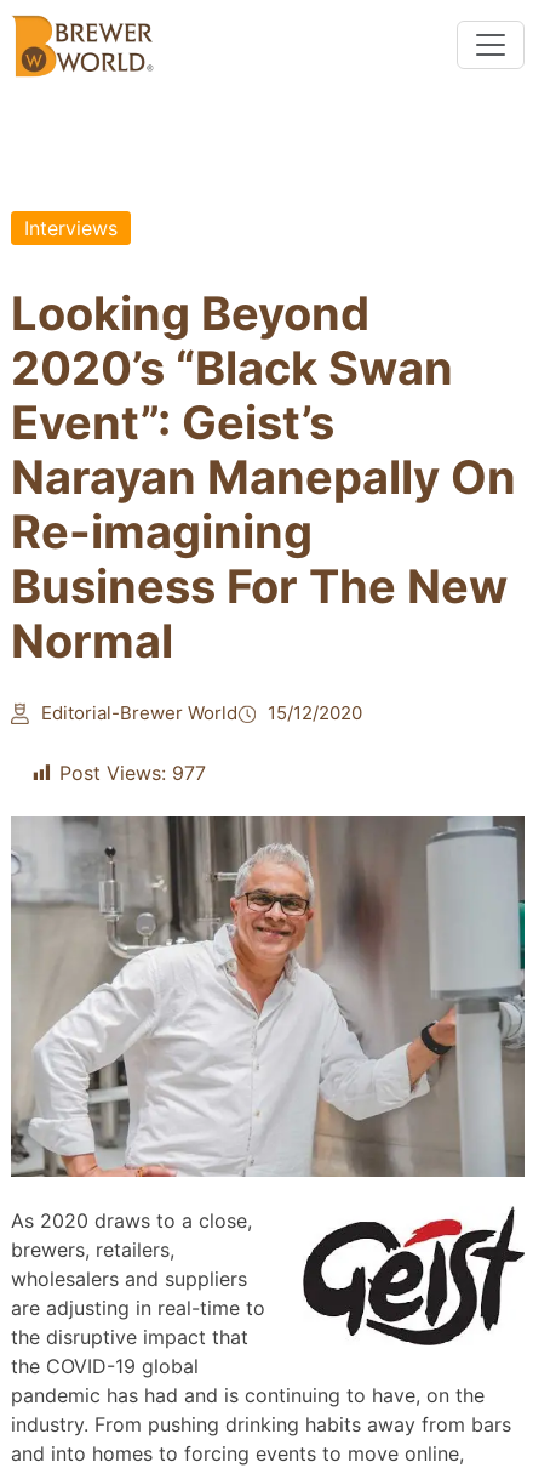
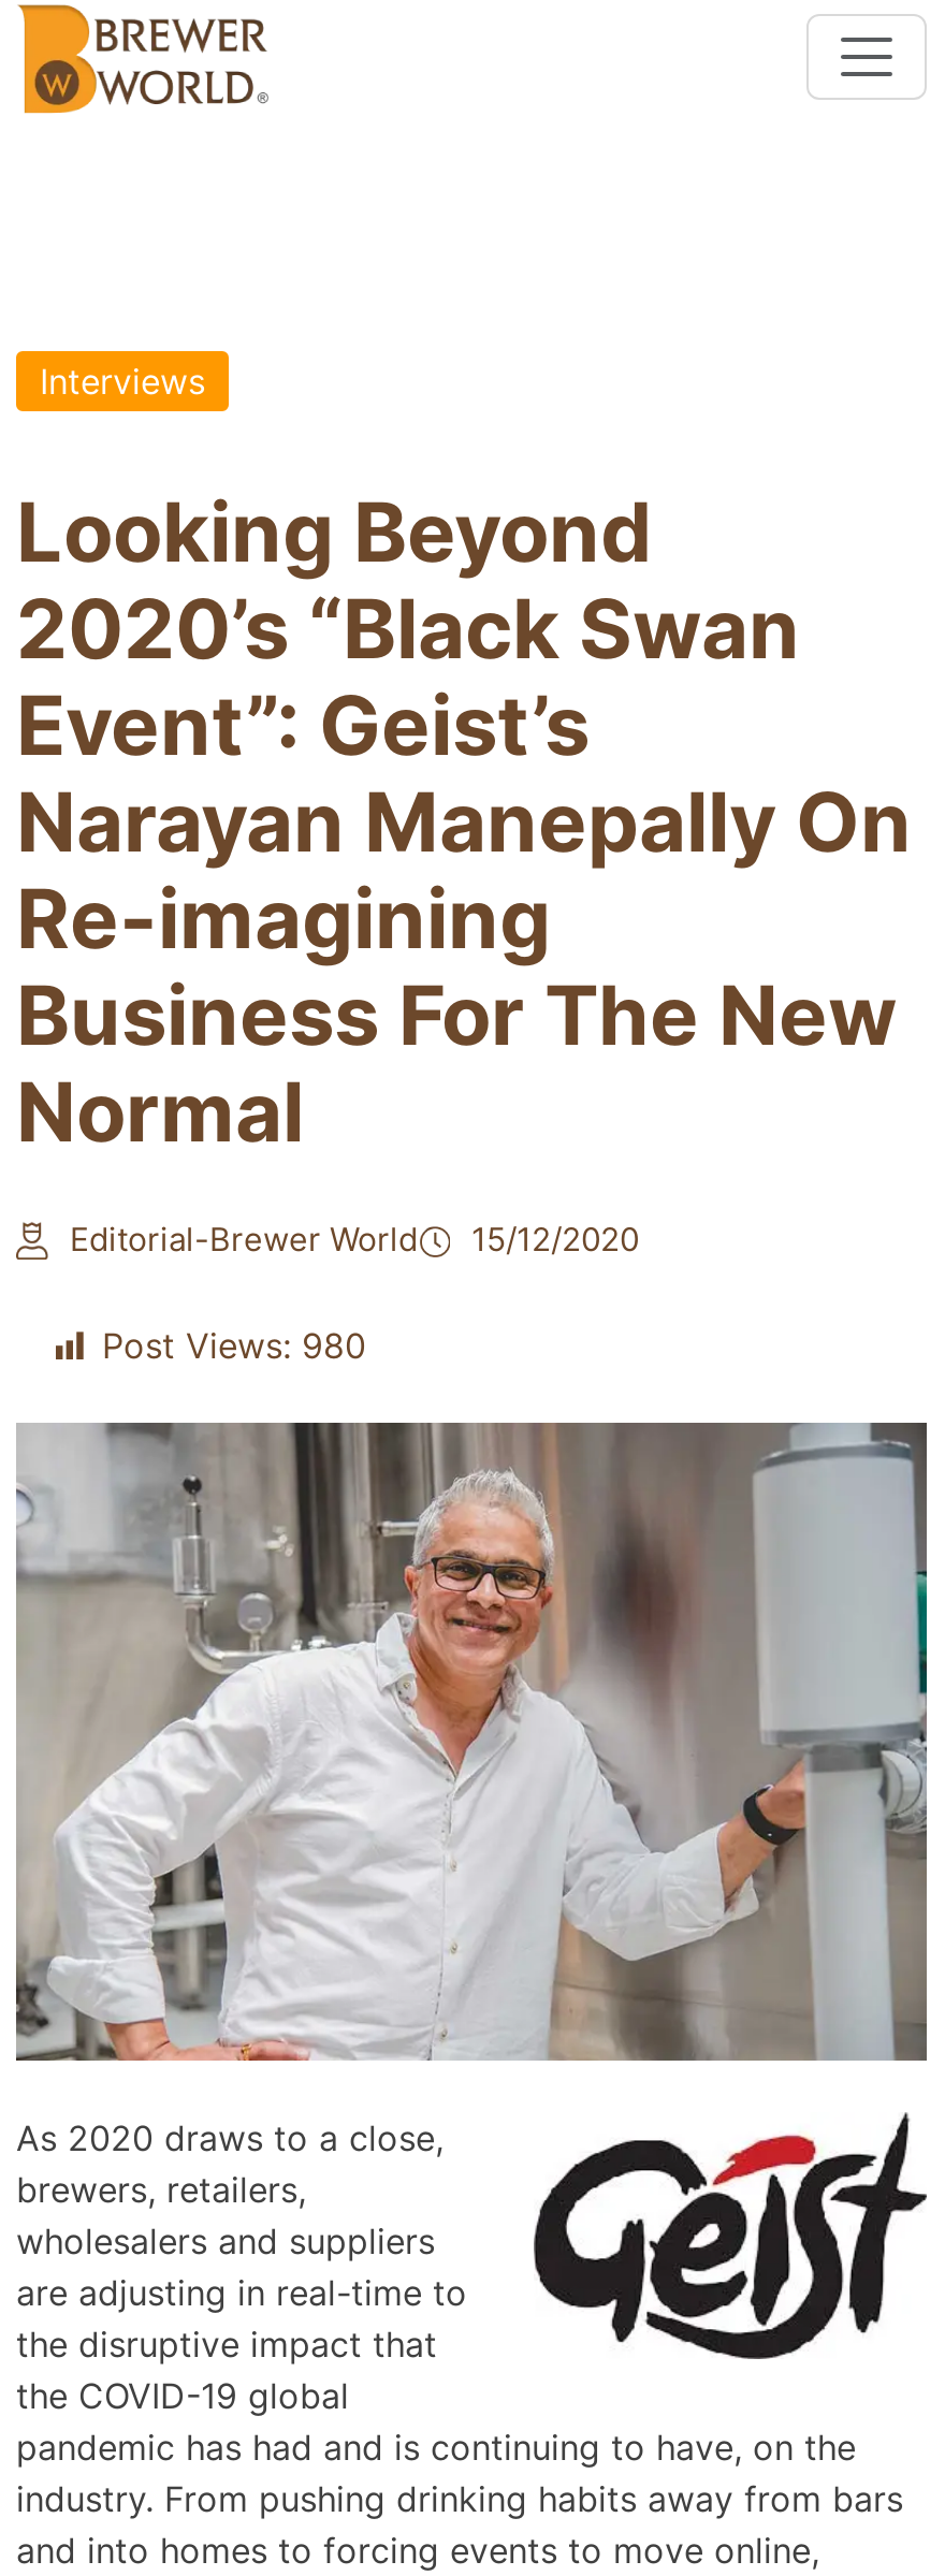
- Post Views: 977
+ Post Views: 980
